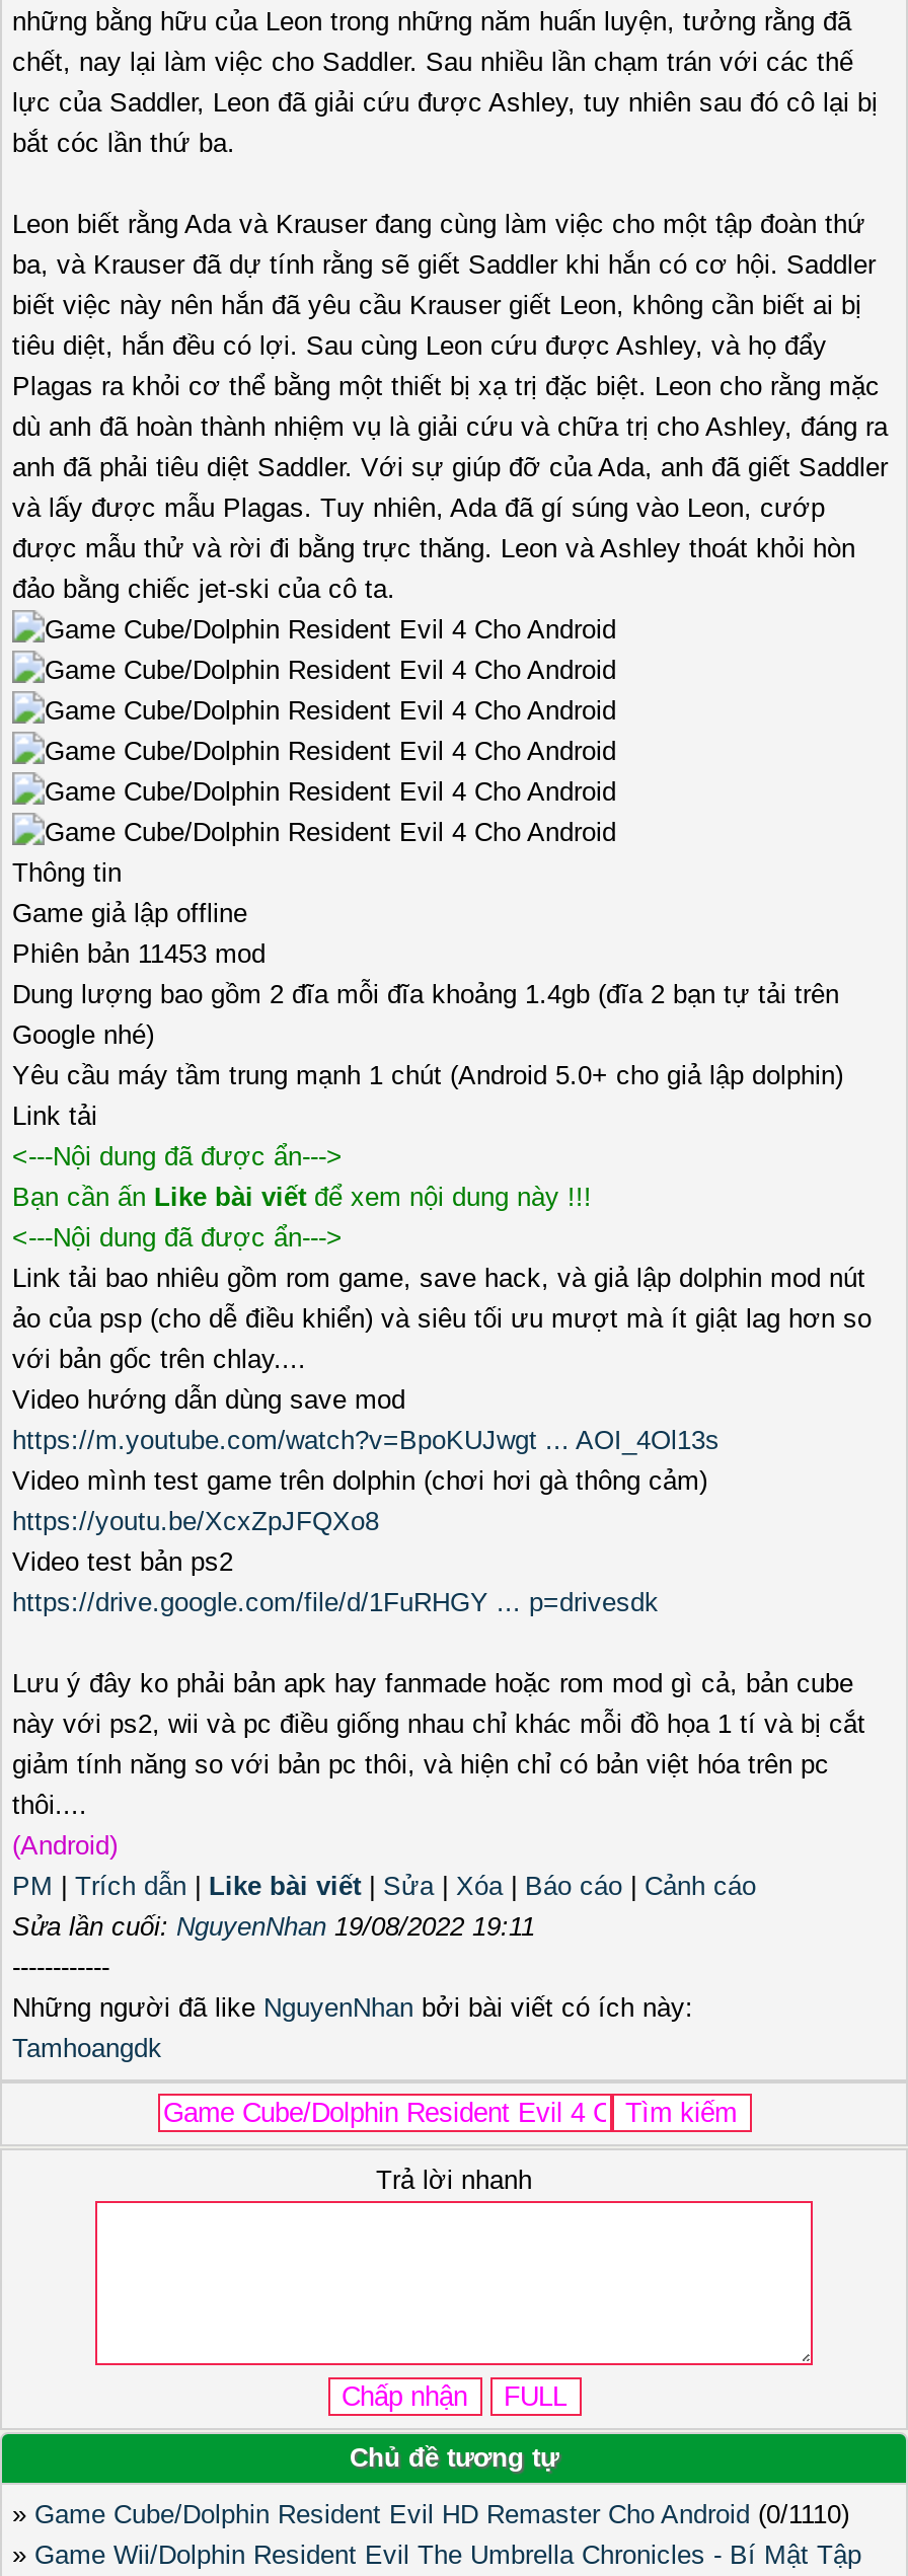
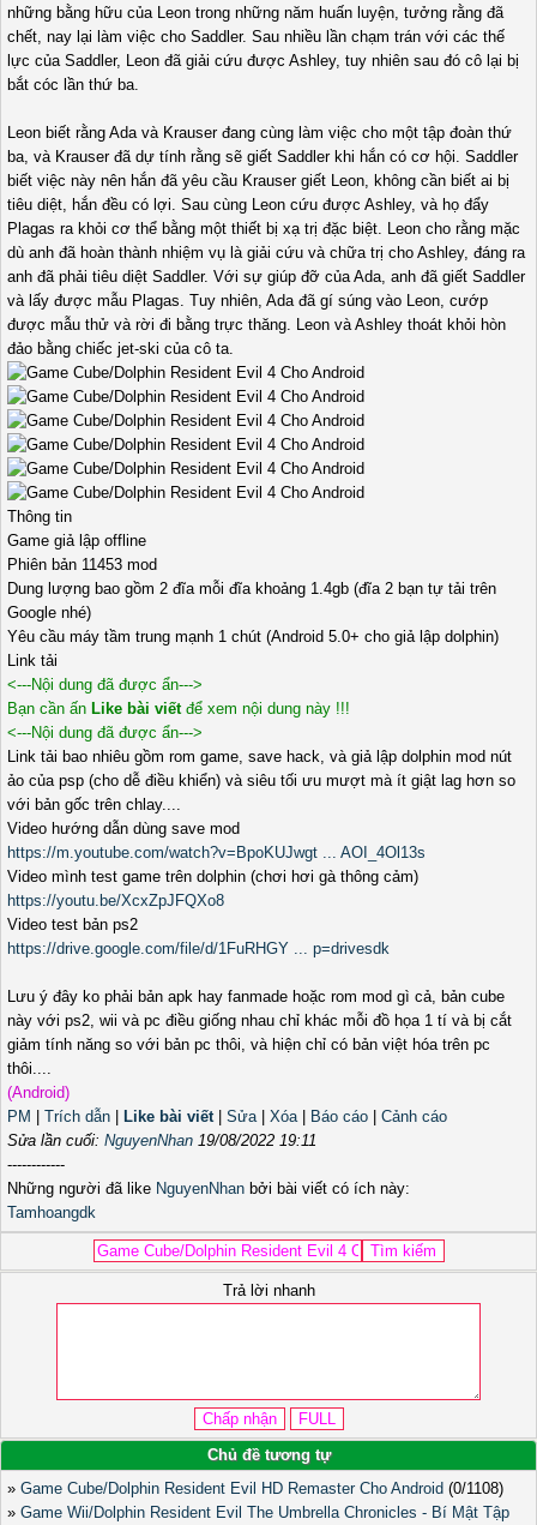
- » Game Cube/Dolphin Resident Evil HD Remaster Cho Android (0/1110)
+ » Game Cube/Dolphin Resident Evil HD Remaster Cho Android (0/1108)
